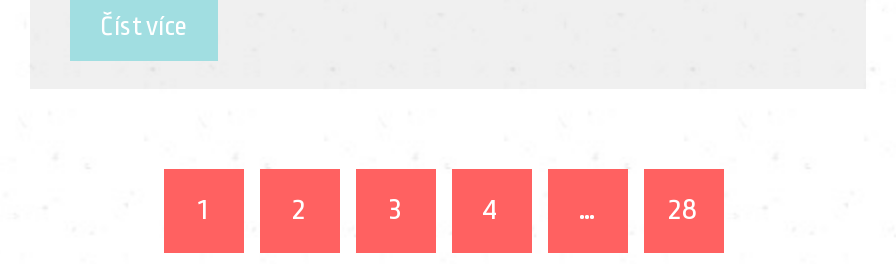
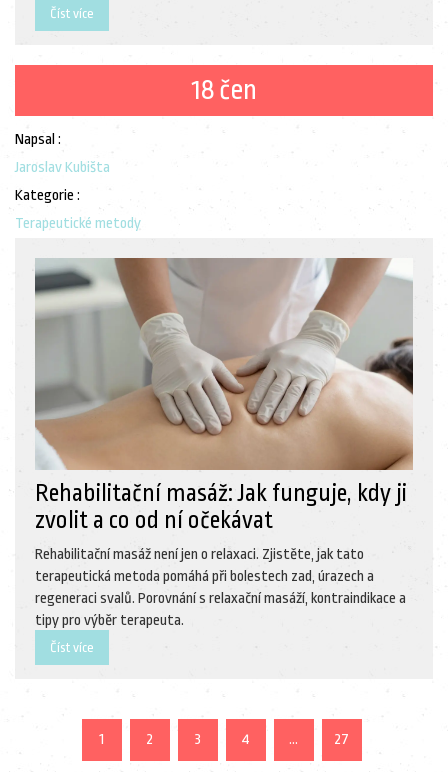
+ 18 čen
+ Napsal :
+ Jaroslav Kubišta
+ Kategorie :
+ Terapeutické metody

+ [image]
+ Rehabilitační masáž: Jak funguje, kdy ji
+ zvolit a co od ní očekávat
+ Rehabilitační masáž není jen o relaxaci. Zjistěte, jak tato
+ terapeutická metoda pomáhá při bolestech zad, úrazech a
+ regeneraci svalů. Porovnání s relaxační masáží, kontraindikace a
+ tipy pro výběr terapeuta.
+ Číst více

- 28
+ 27
